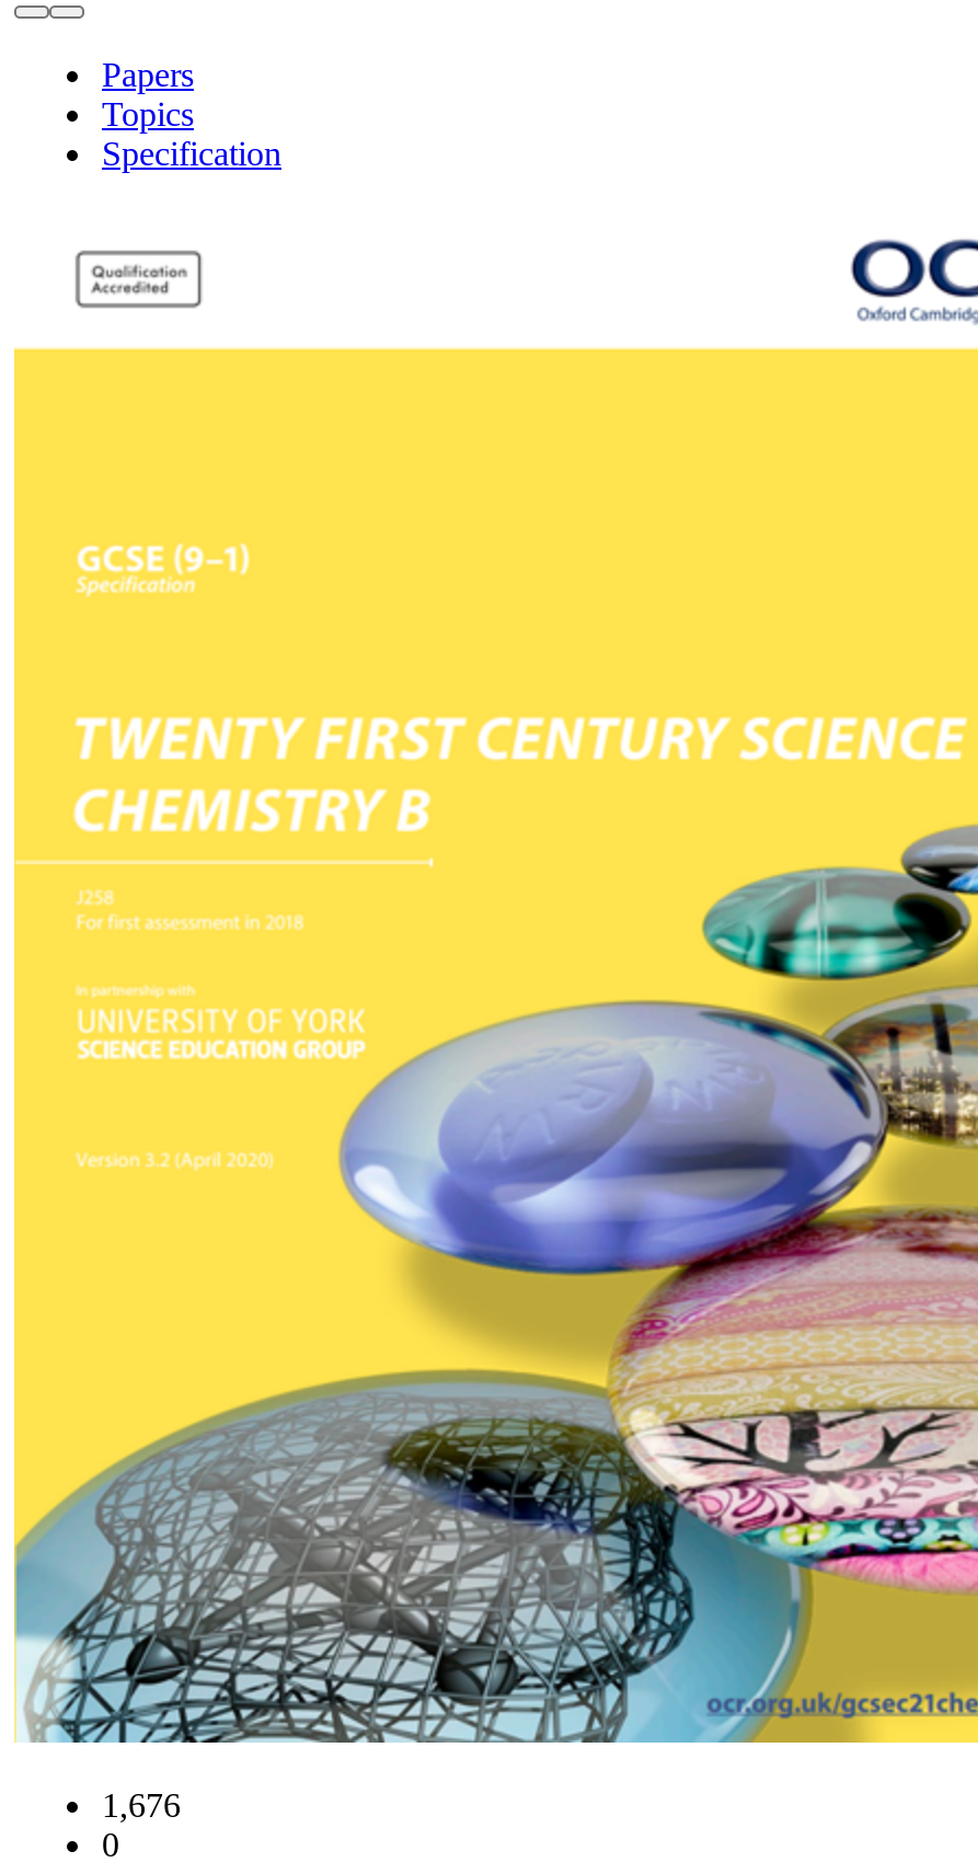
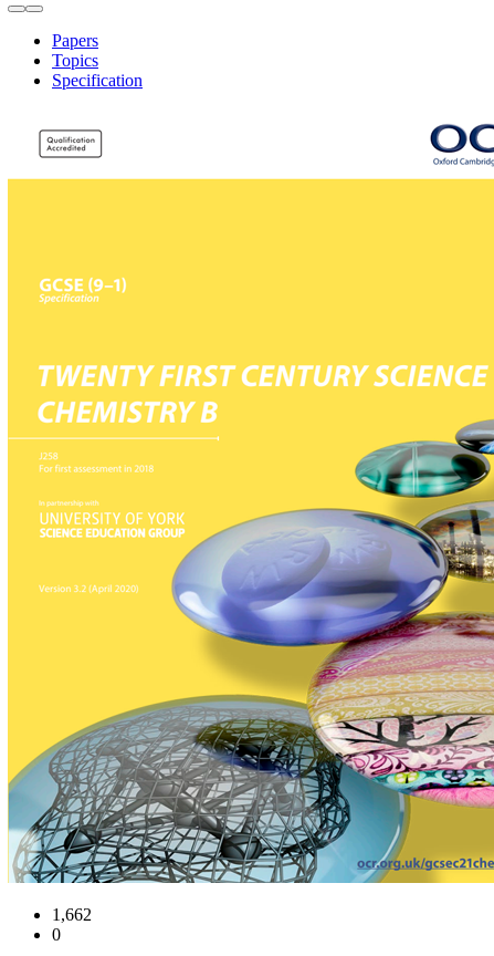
- 1,676
+ 1,662
